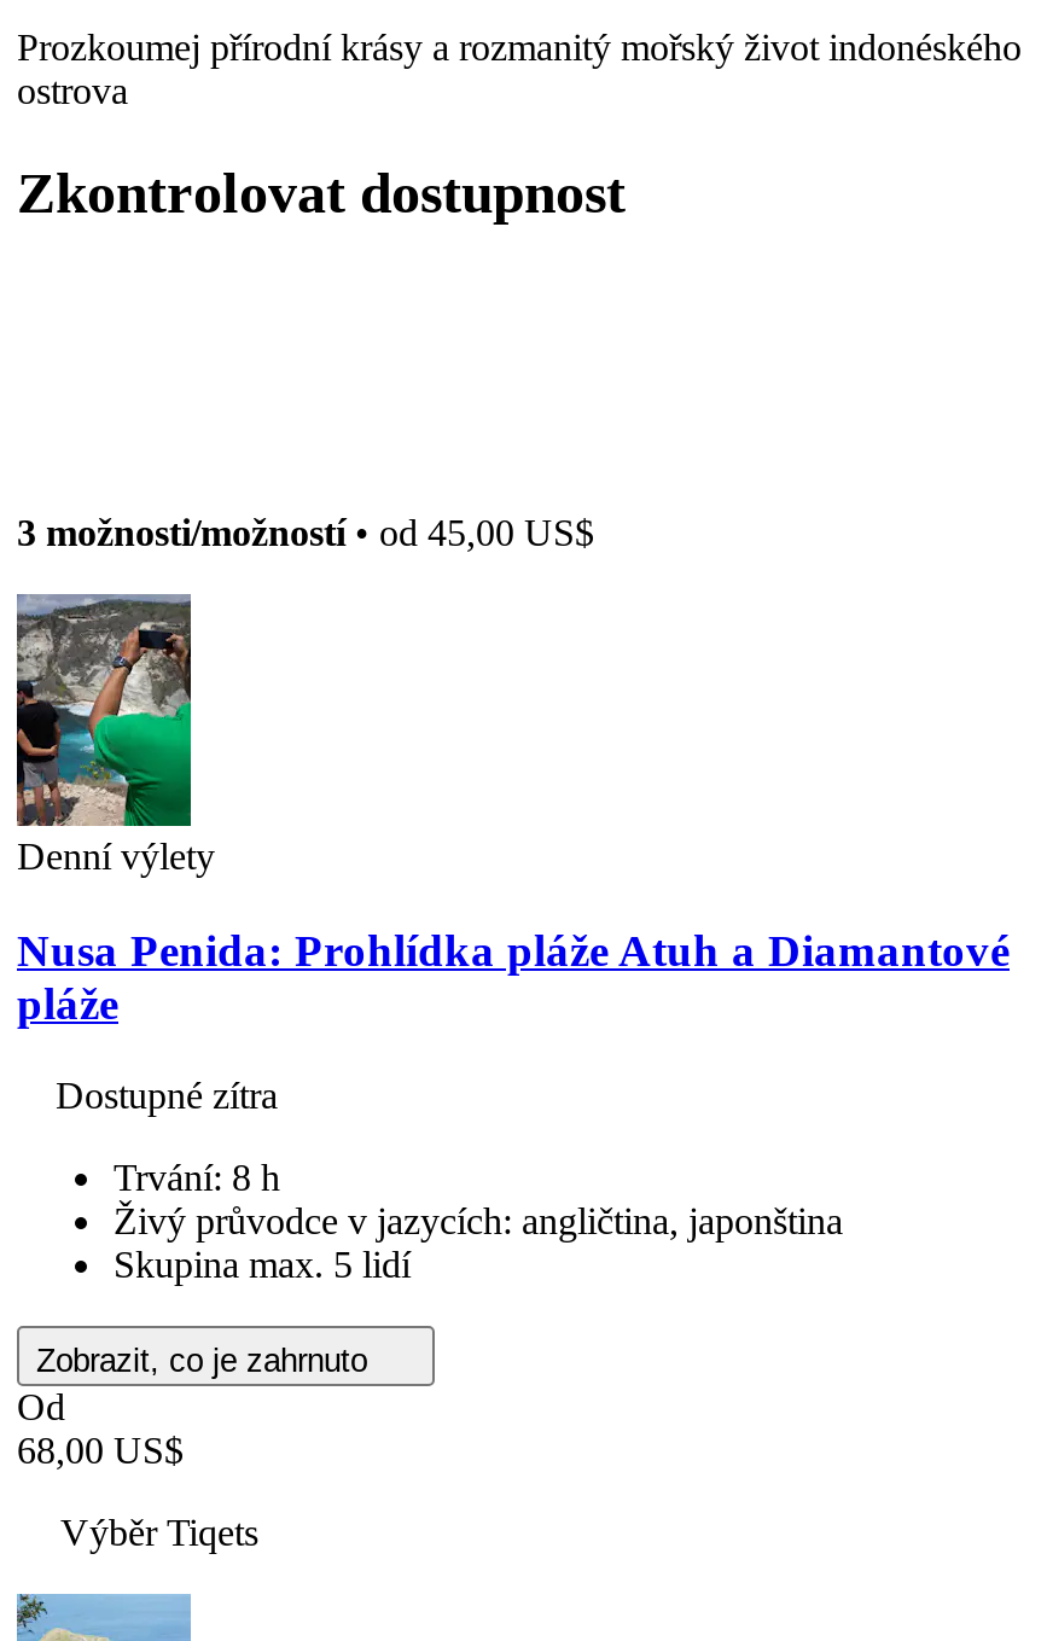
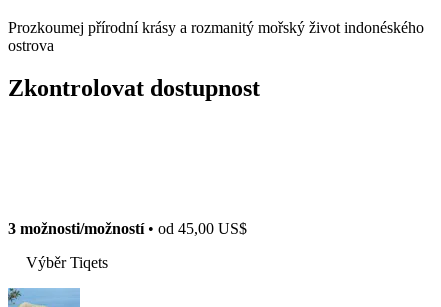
- [image]
- Denní výlety
- Nusa Penida: Prohlídka pláže Atuh a Diamantové
- pláže
- Dostupné zítra
- Trvání: 8 h
- Živý průvodce v jazycích: angličtina, japonština
- Skupina max. 5 lidí
- Zobrazit, co je zahrnuto
- Od
- 68,00 US$
